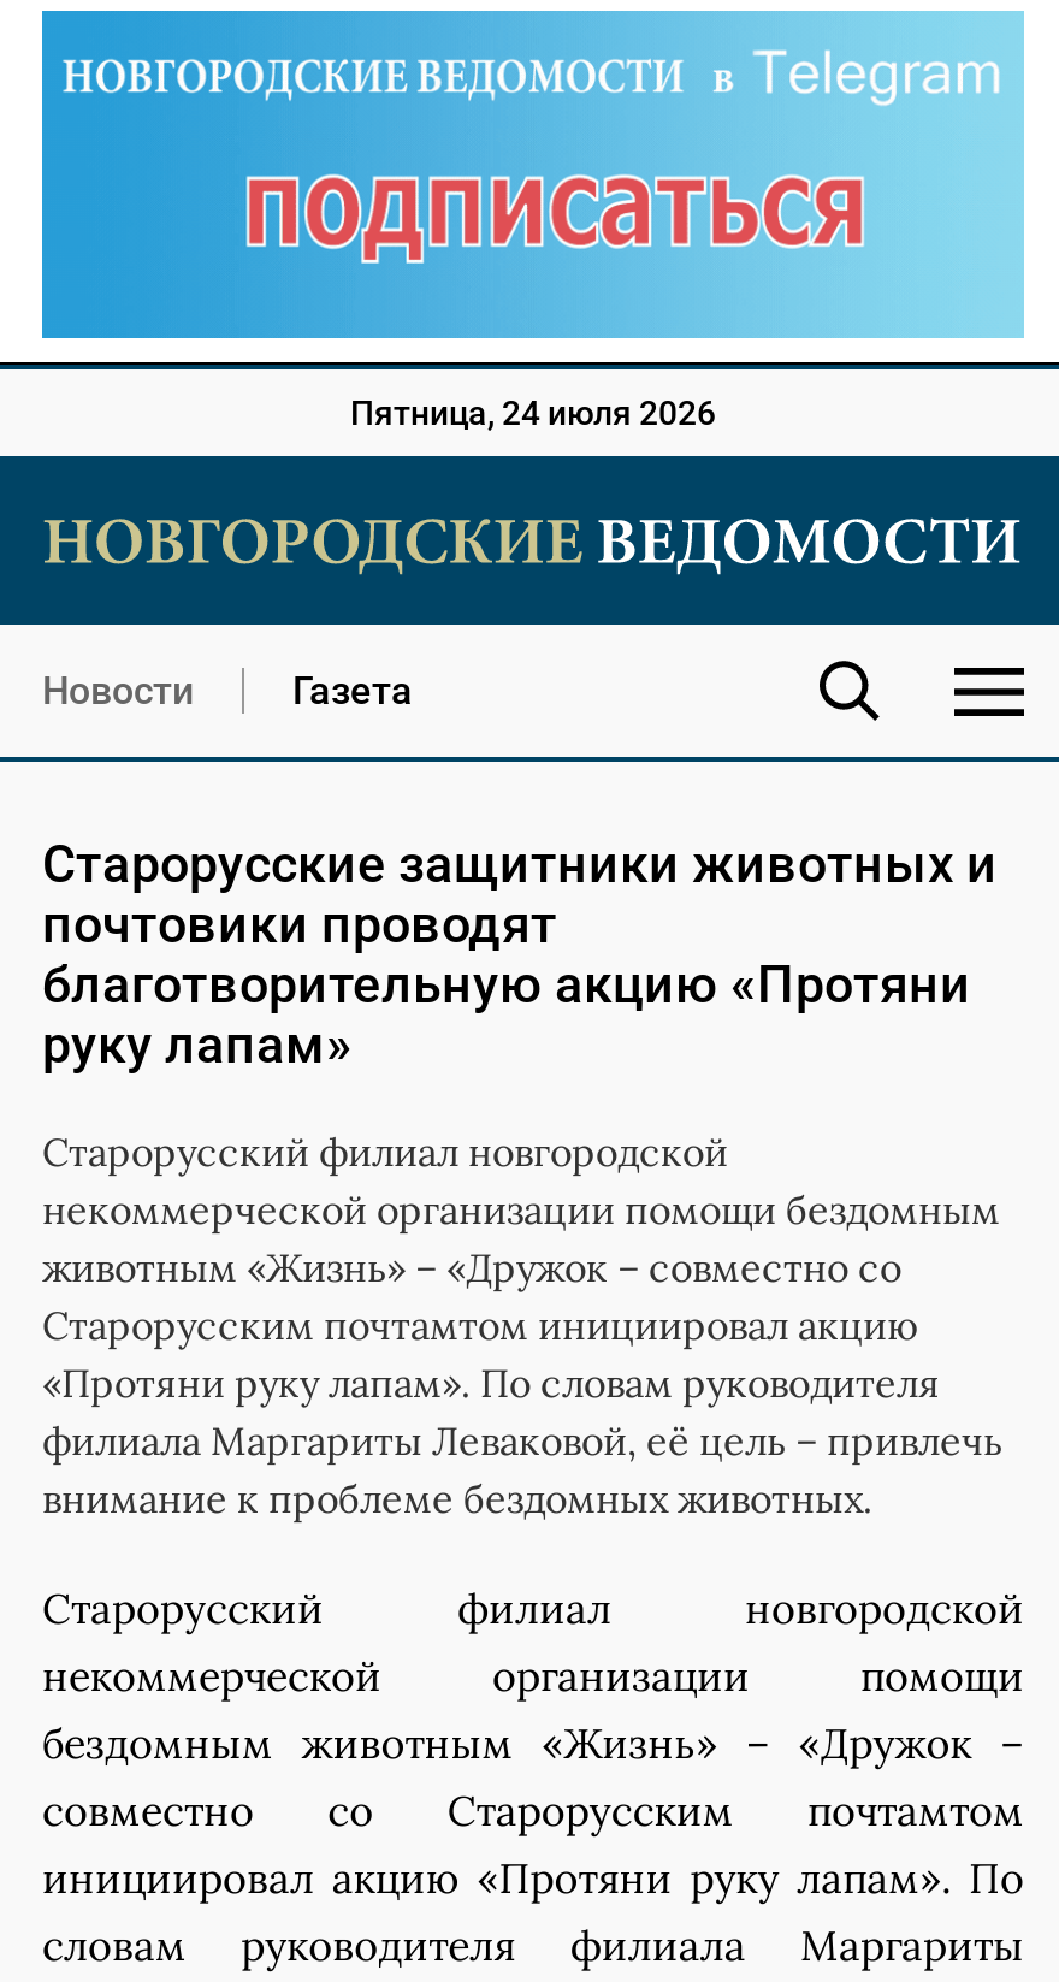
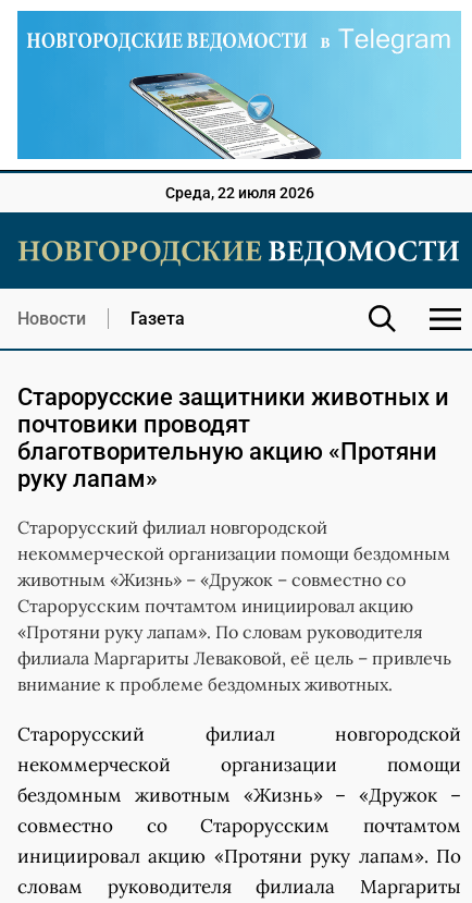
- [image]
- Пятница, 24 июля 2026
+ [image]
+ Среда, 22 июля 2026
